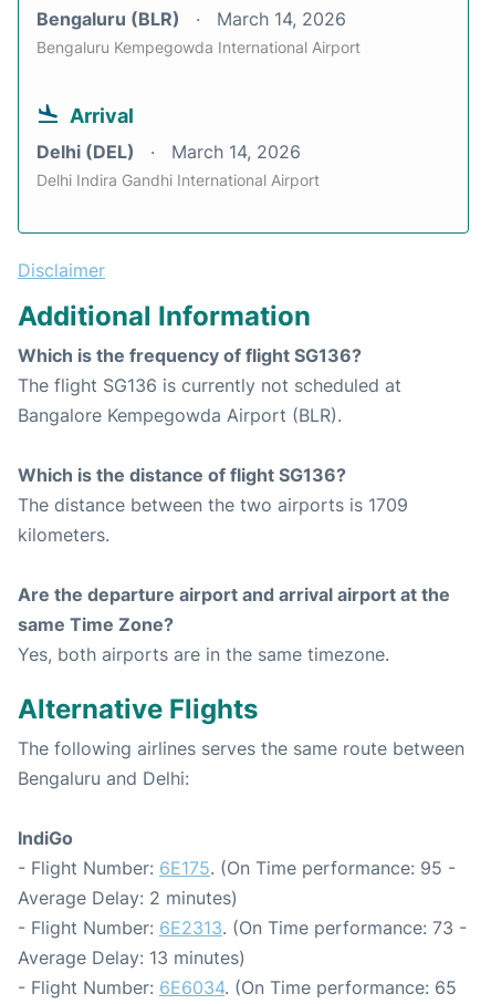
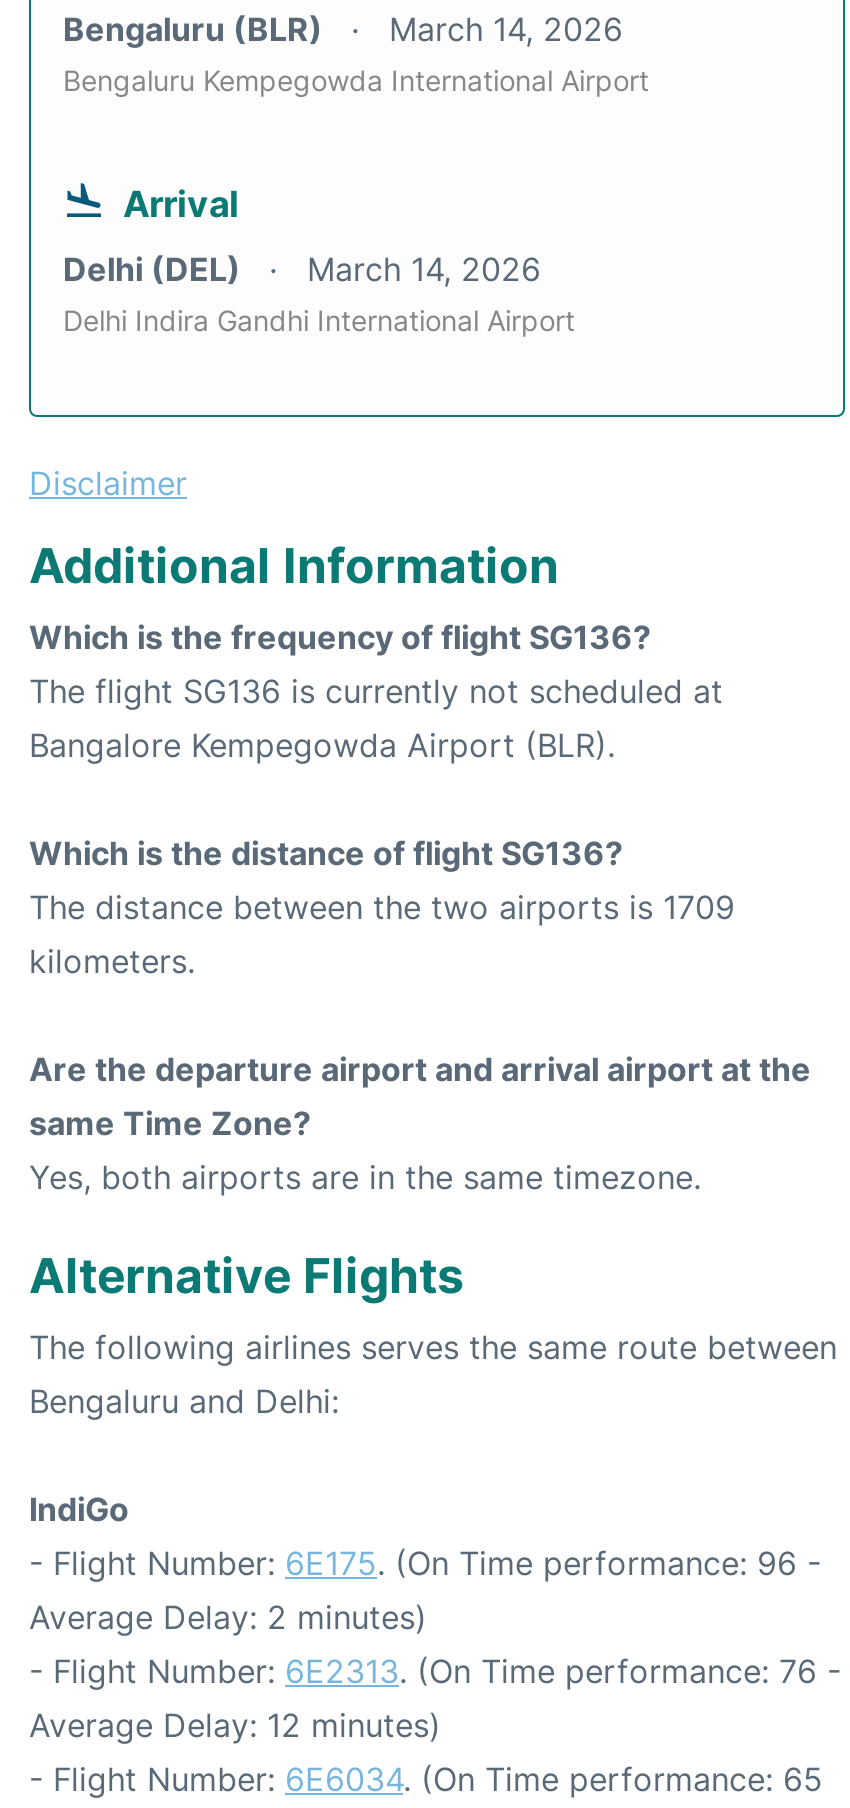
- - Flight Number: 6E175. (On Time performance: 95 -
+ - Flight Number: 6E175. (On Time performance: 96 -

- - Flight Number: 6E2313. (On Time performance: 73 -
+ - Flight Number: 6E2313. (On Time performance: 76 -

- Average Delay: 13 minutes)
+ Average Delay: 12 minutes)
